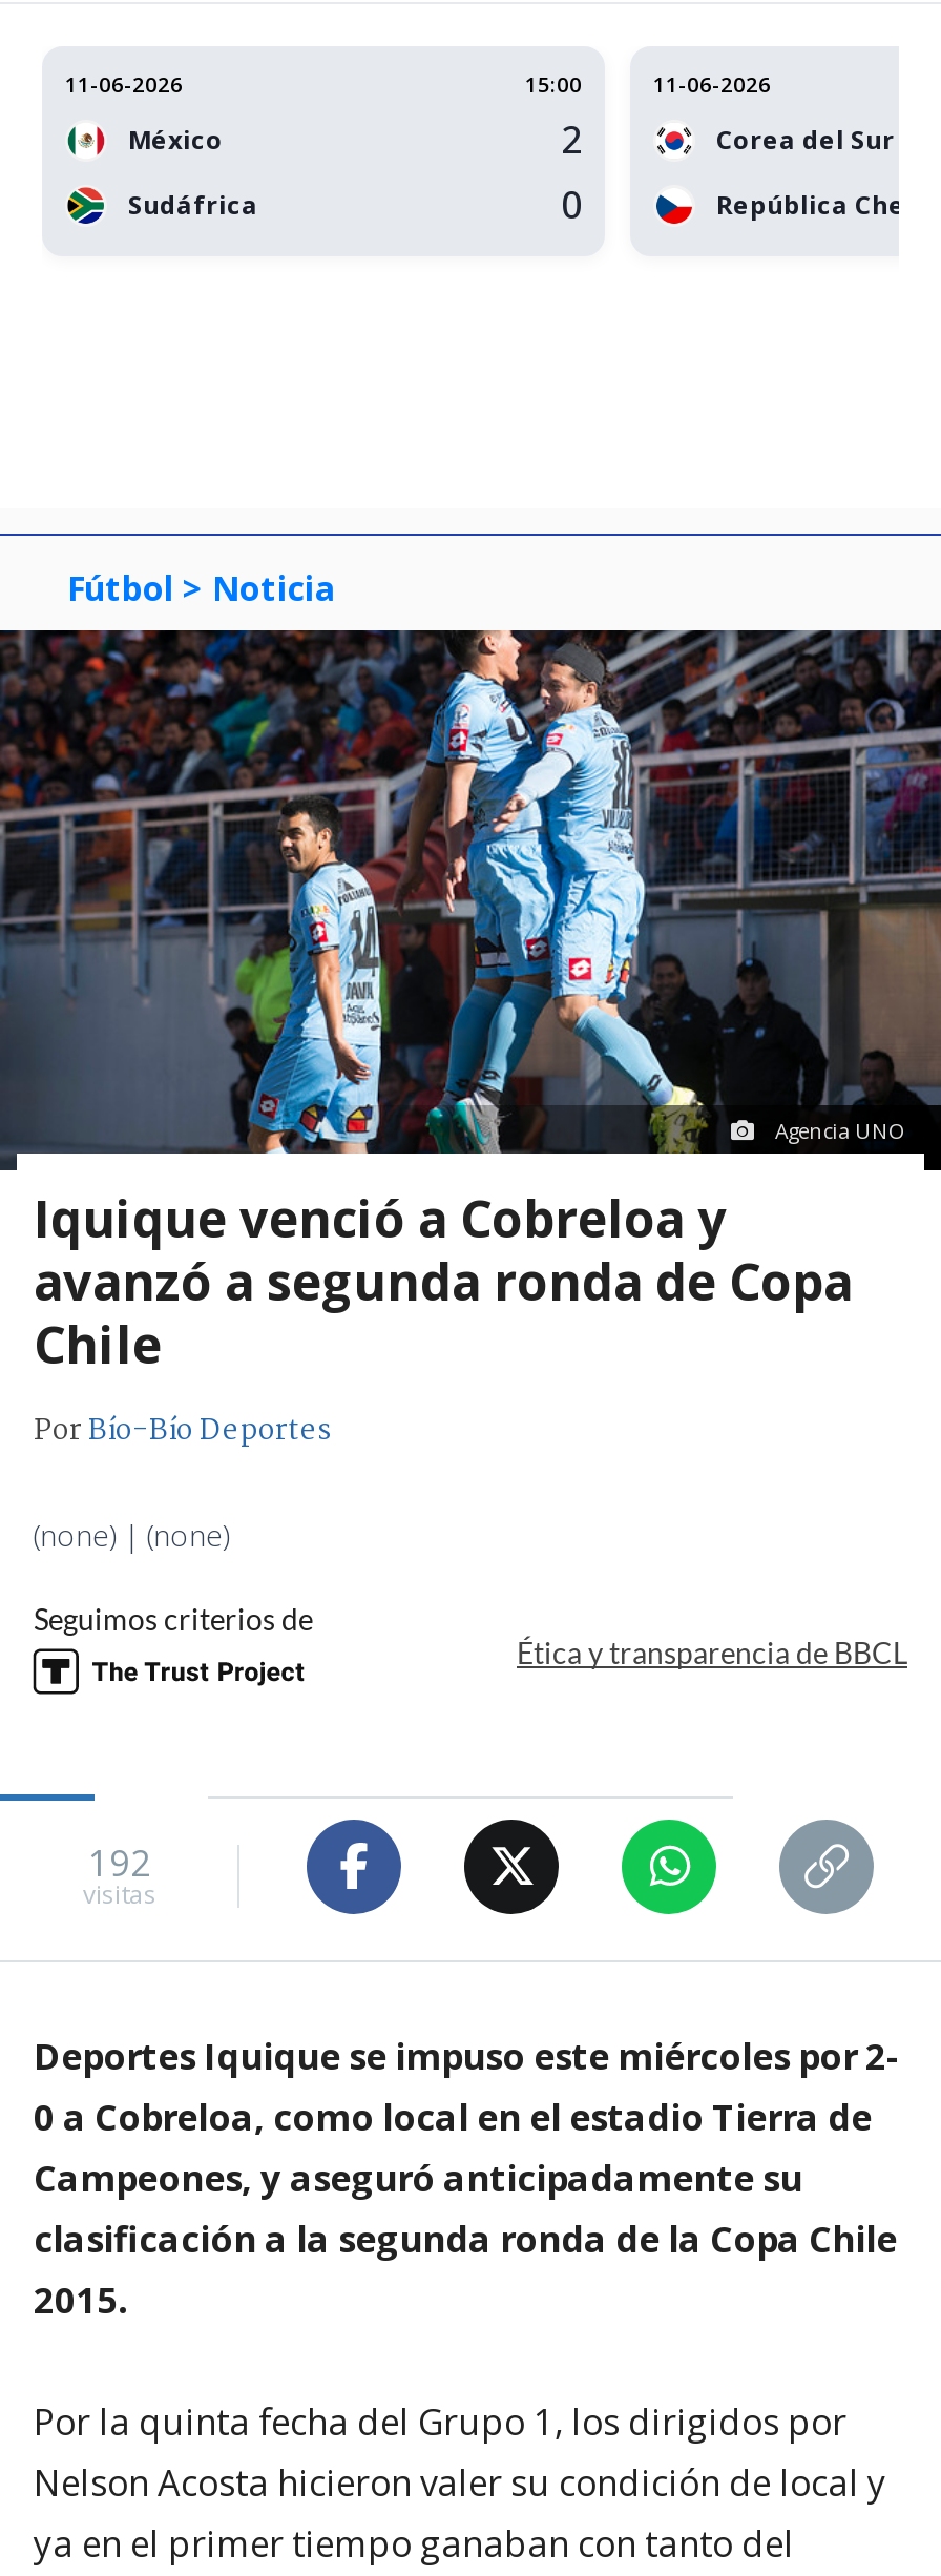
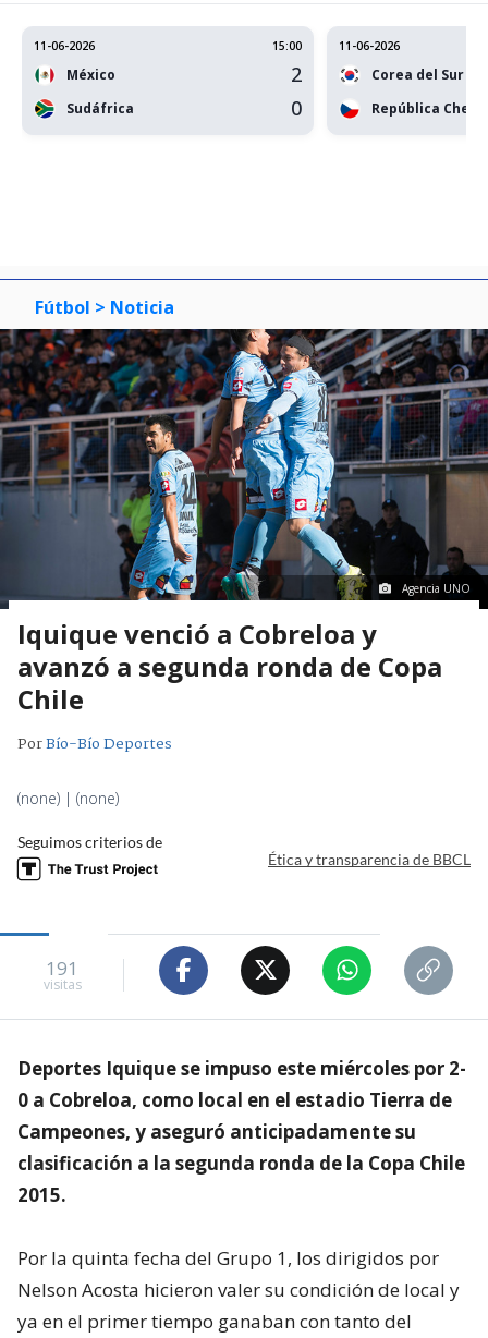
- 192
+ 191
